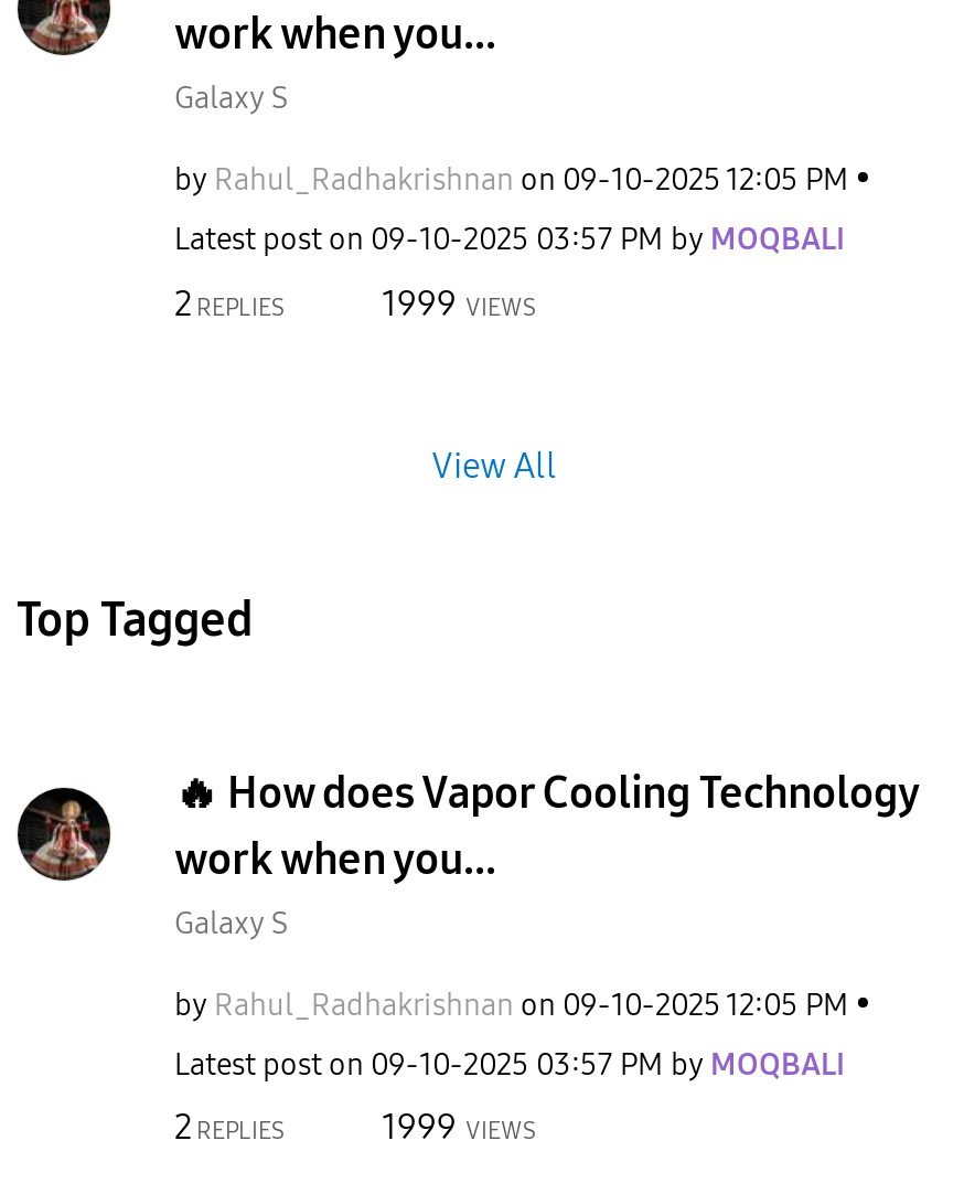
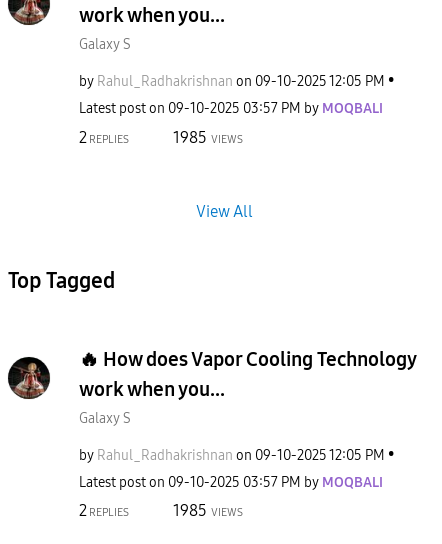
- 1999 VIEWS
+ 1985 VIEWS

- 1999 VIEWS
+ 1985 VIEWS
